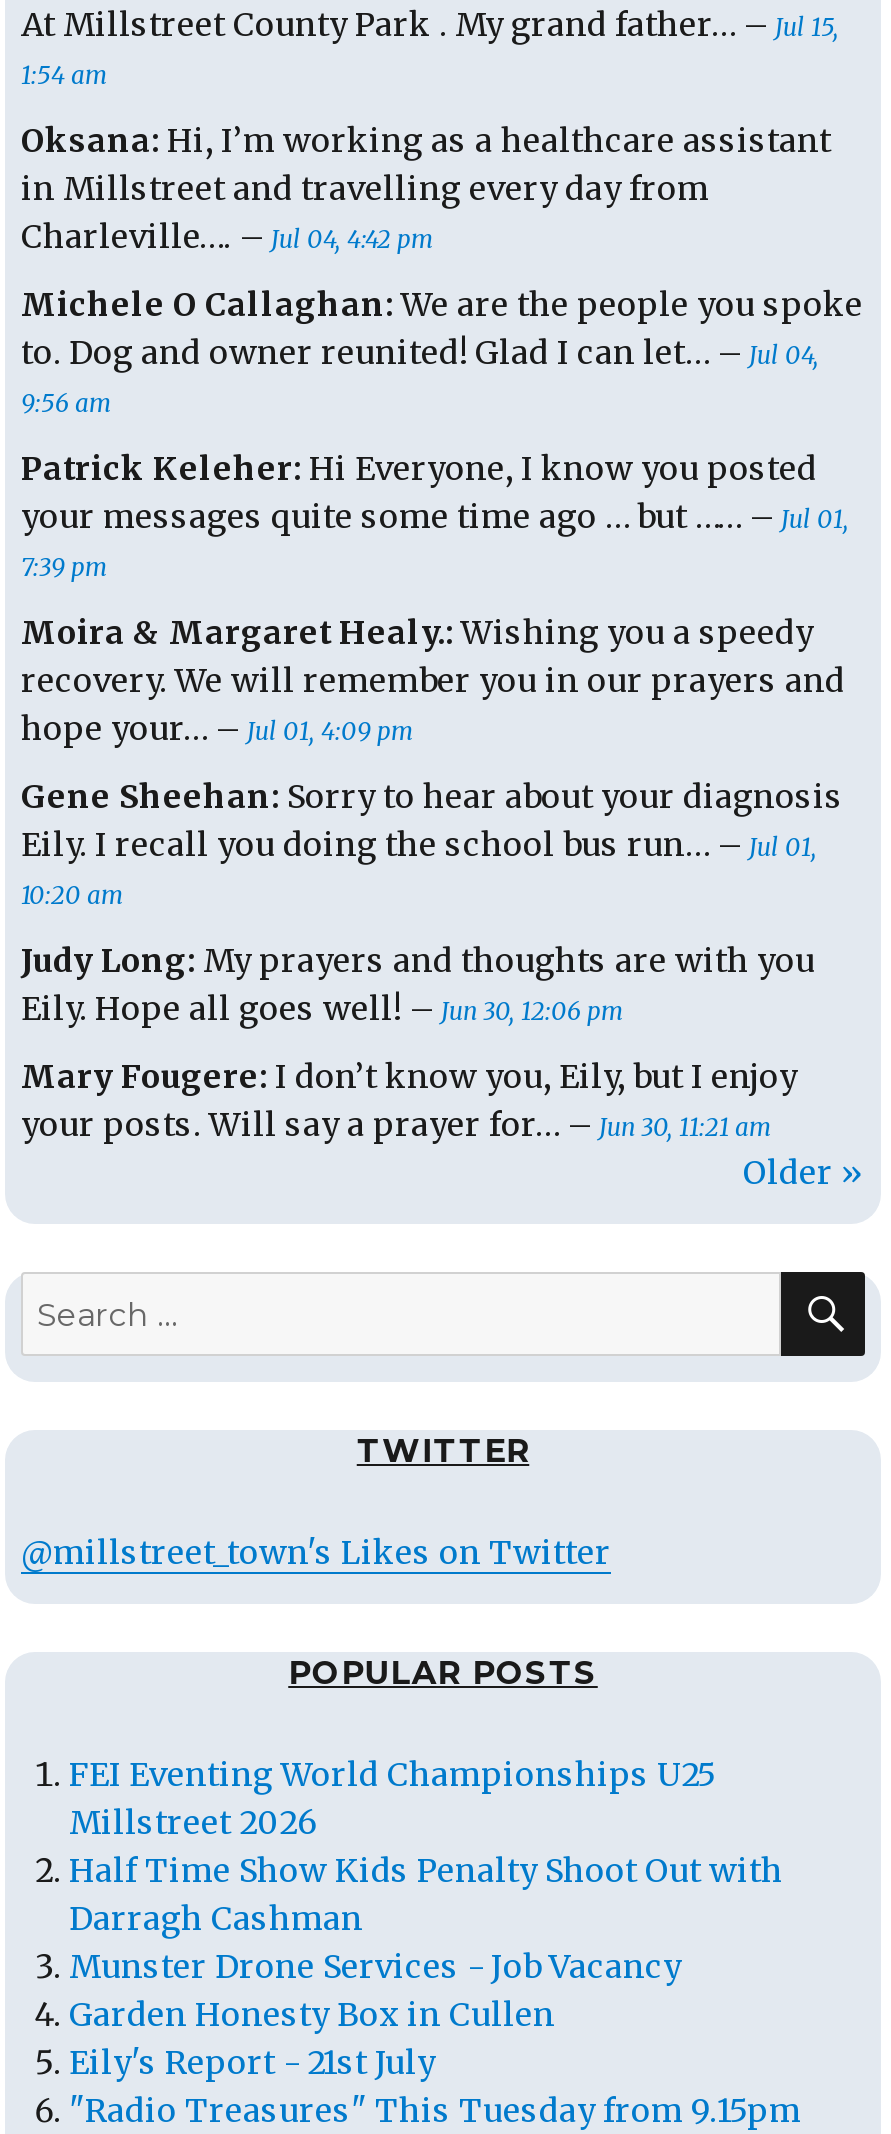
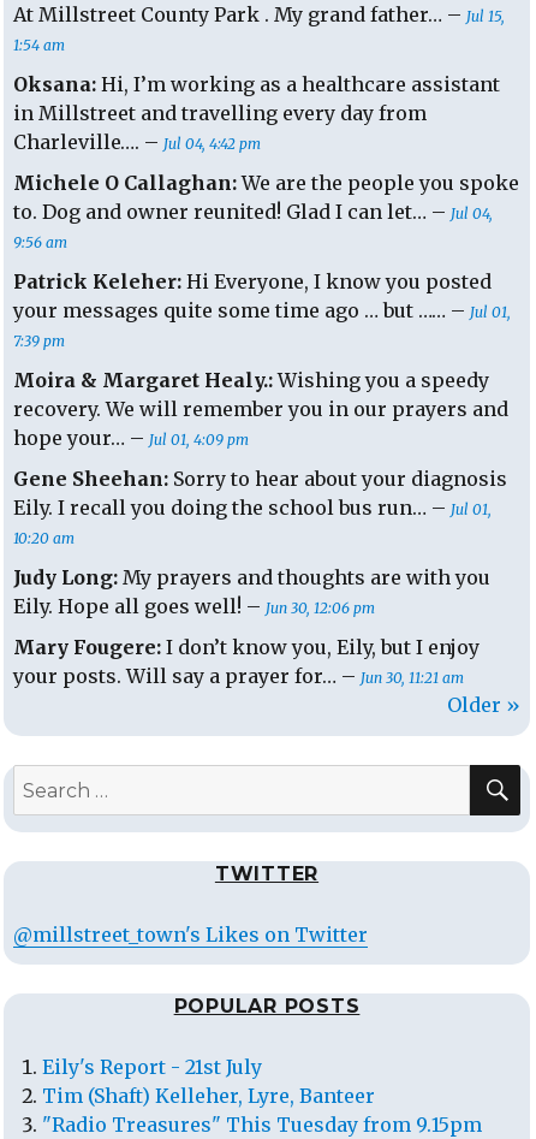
- FEI Eventing World Championships U25
- Millstreet 2026
- Half Time Show Kids Penalty Shoot Out with
- Darragh Cashman
- Munster Drone Services - Job Vacancy
- Garden Honesty Box in Cullen

moved up: Eily's Report - 21st July

+ Tim (Shaft) Kelleher, Lyre, Banteer
